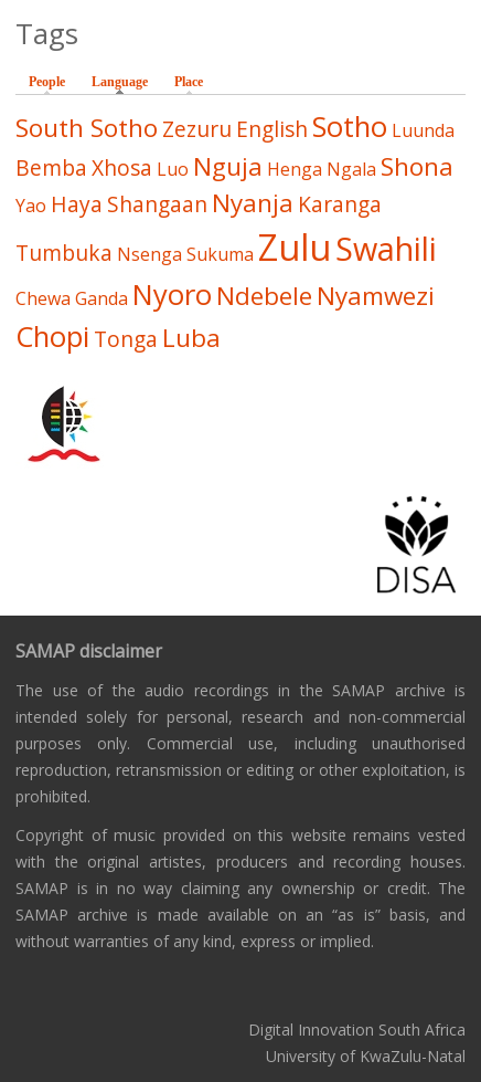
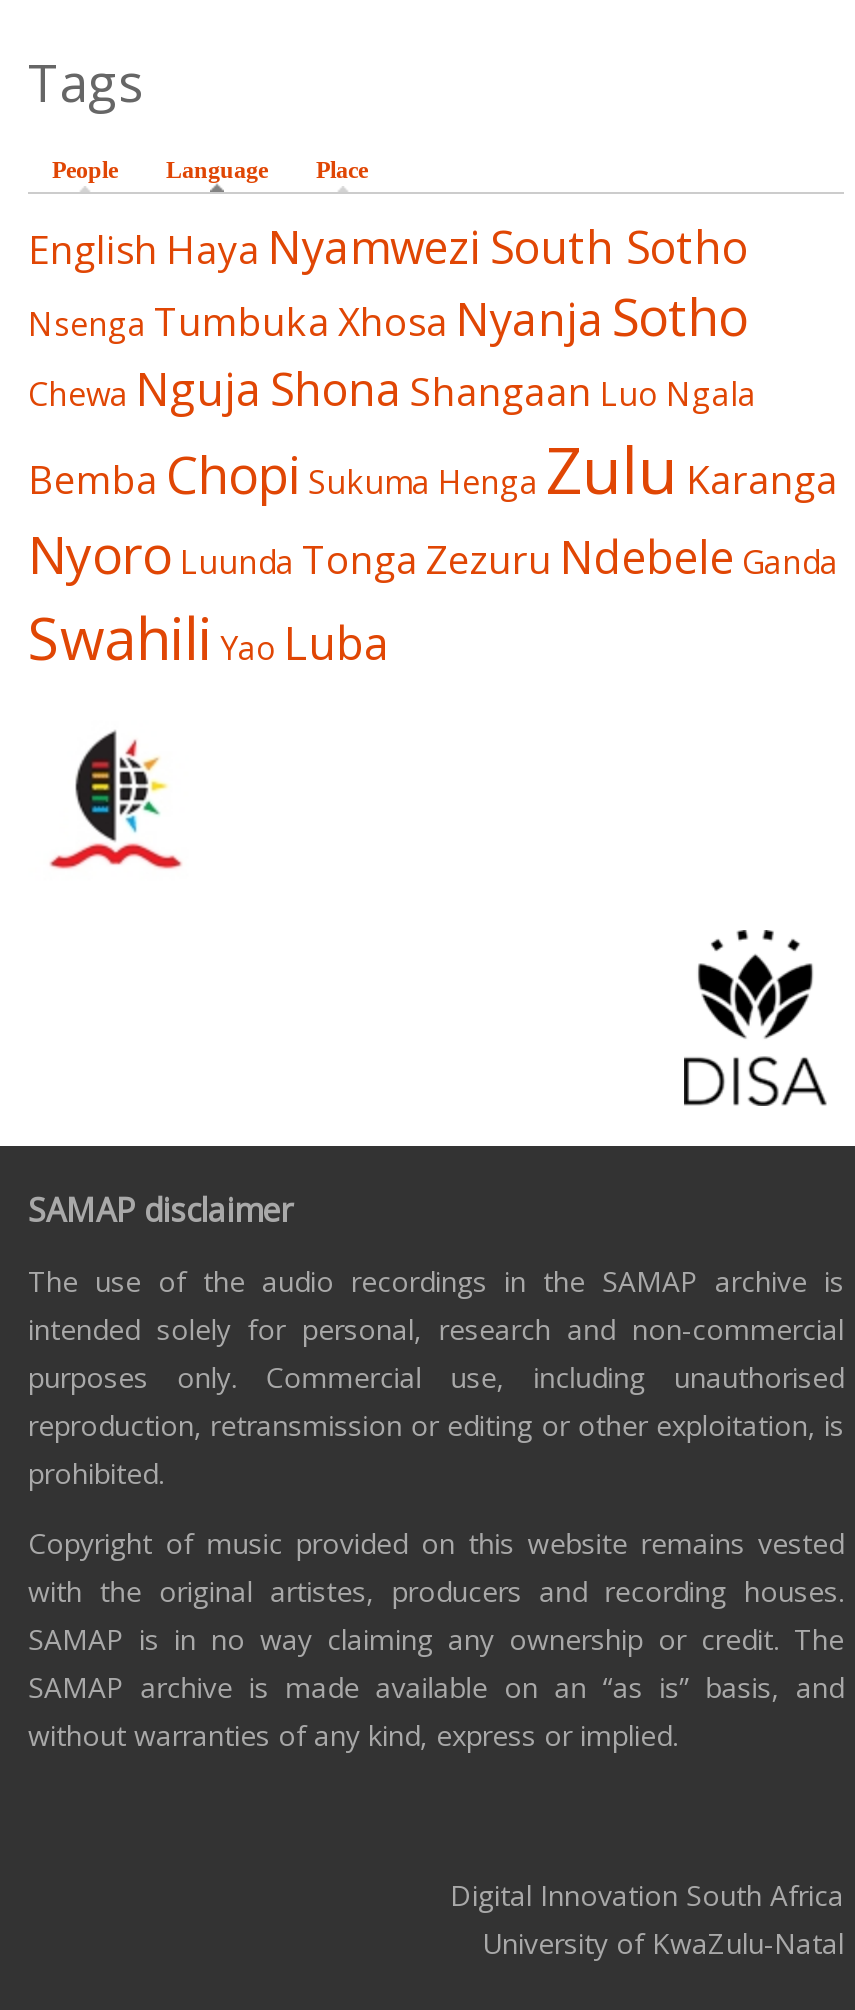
- South Sotho Zezuru English Sotho Luunda
- Bemba Xhosa Luo Nguja Henga Ngala Shona
- Yao Haya Shangaan Nyanja Karanga
- Tumbuka Nsenga Sukuma Zulu Swahili
- Chewa Ganda Nyoro Ndebele Nyamwezi
- Chopi Tonga Luba
+ English Haya Nyamwezi South Sotho
+ Nsenga Tumbuka Xhosa Nyanja Sotho
+ Chewa Nguja Shona Shangaan Luo Ngala
+ Bemba Chopi Sukuma Henga Zulu Karanga
+ Nyoro Luunda Tonga Zezuru Ndebele Ganda
+ Swahili Yao Luba
